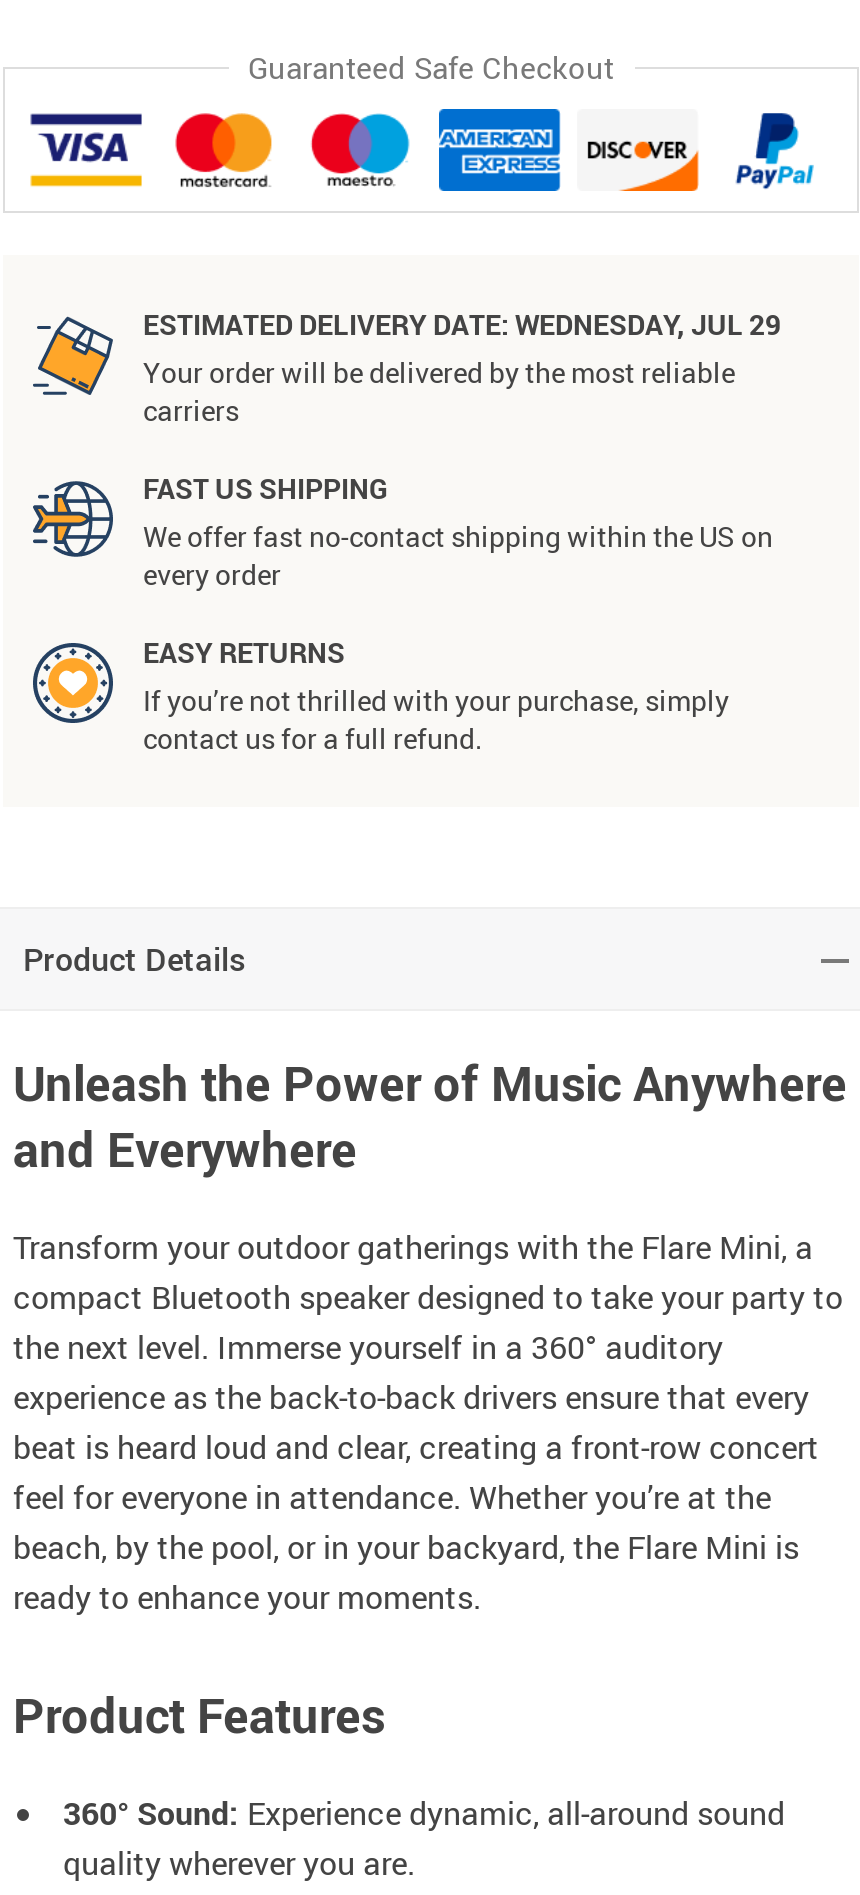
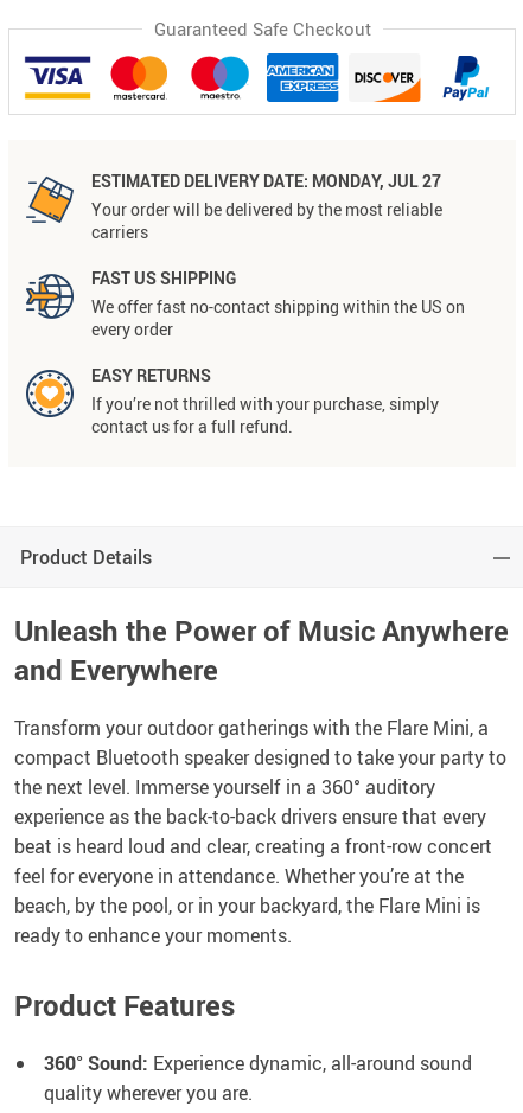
- ESTIMATED DELIVERY DATE: WEDNESDAY, JUL 29
+ ESTIMATED DELIVERY DATE: MONDAY, JUL 27
